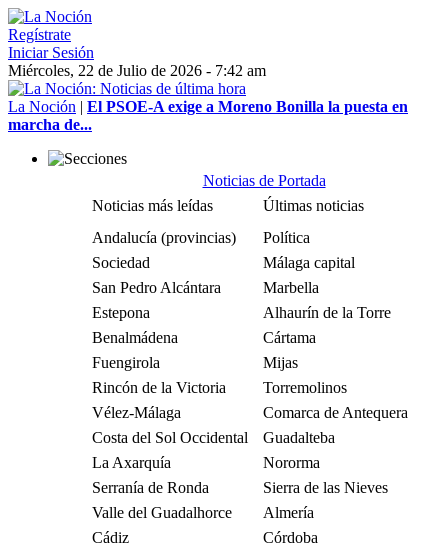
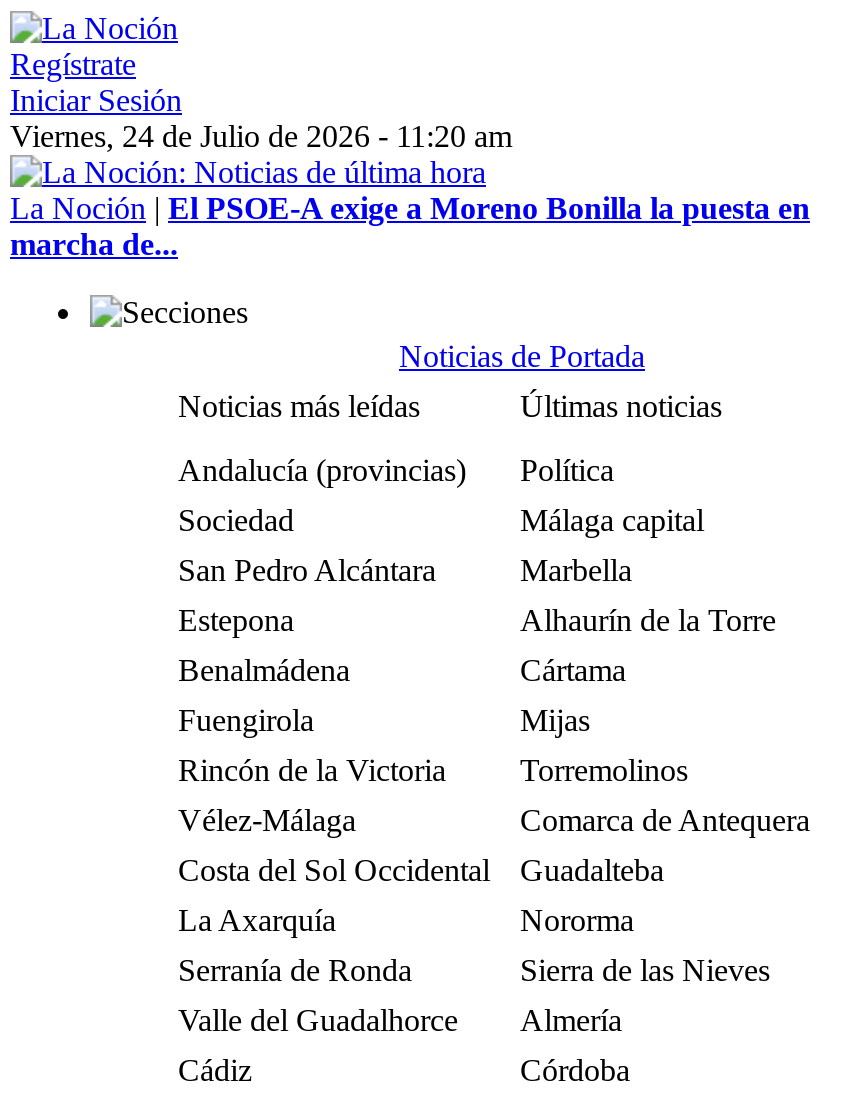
- Miércoles, 22 de Julio de 2026 - 7:42 am
+ Viernes, 24 de Julio de 2026 - 11:20 am
